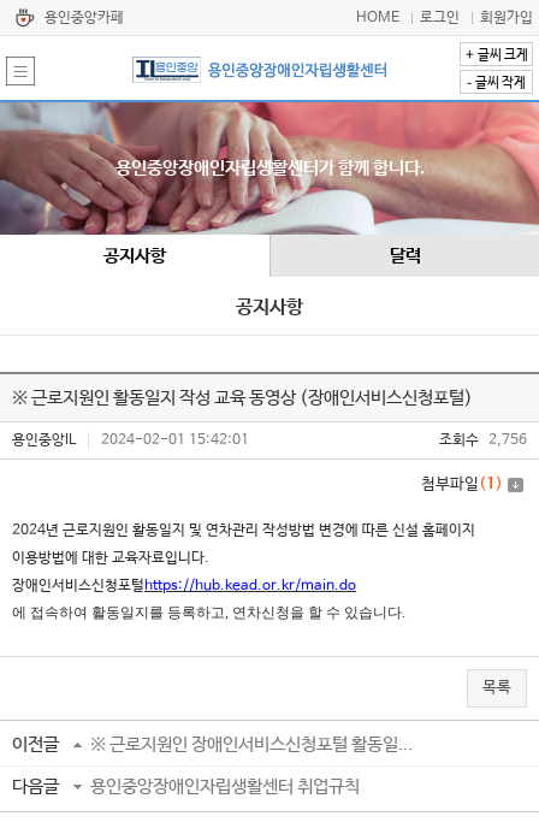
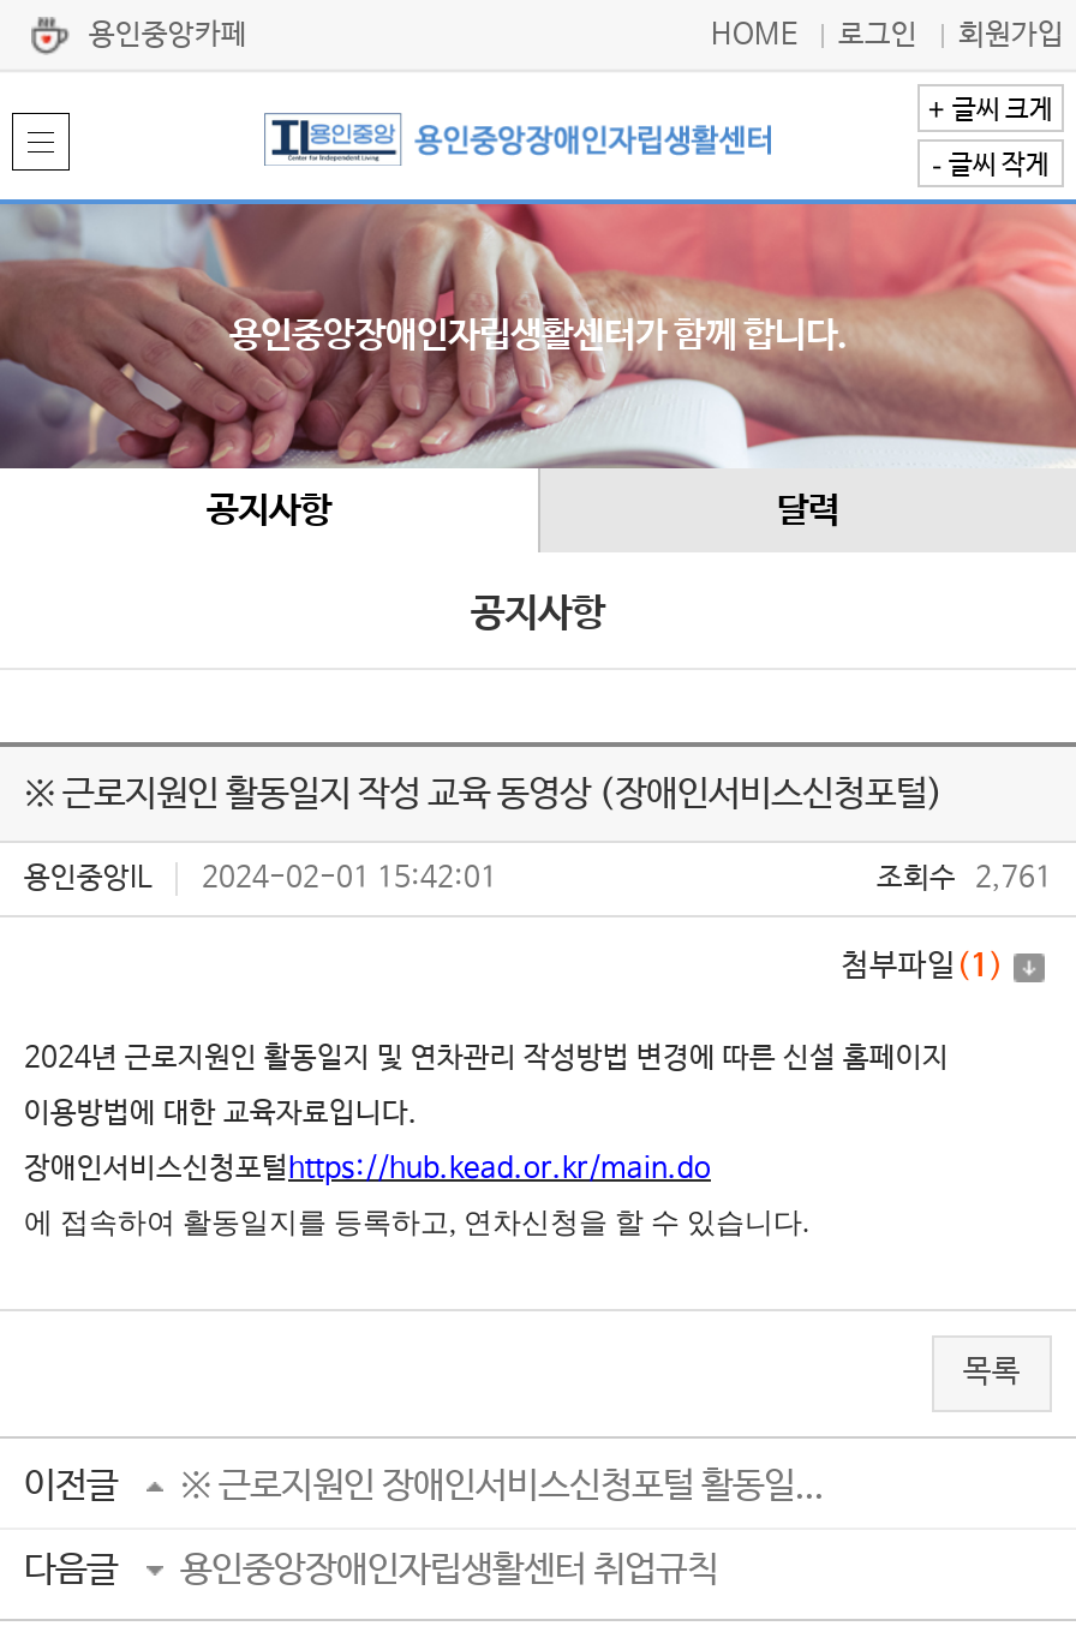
- 조회수 2,756
+ 조회수 2,761
